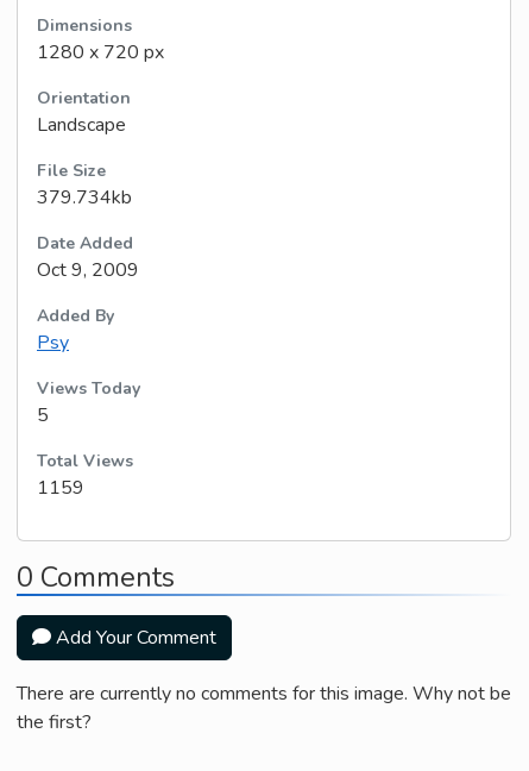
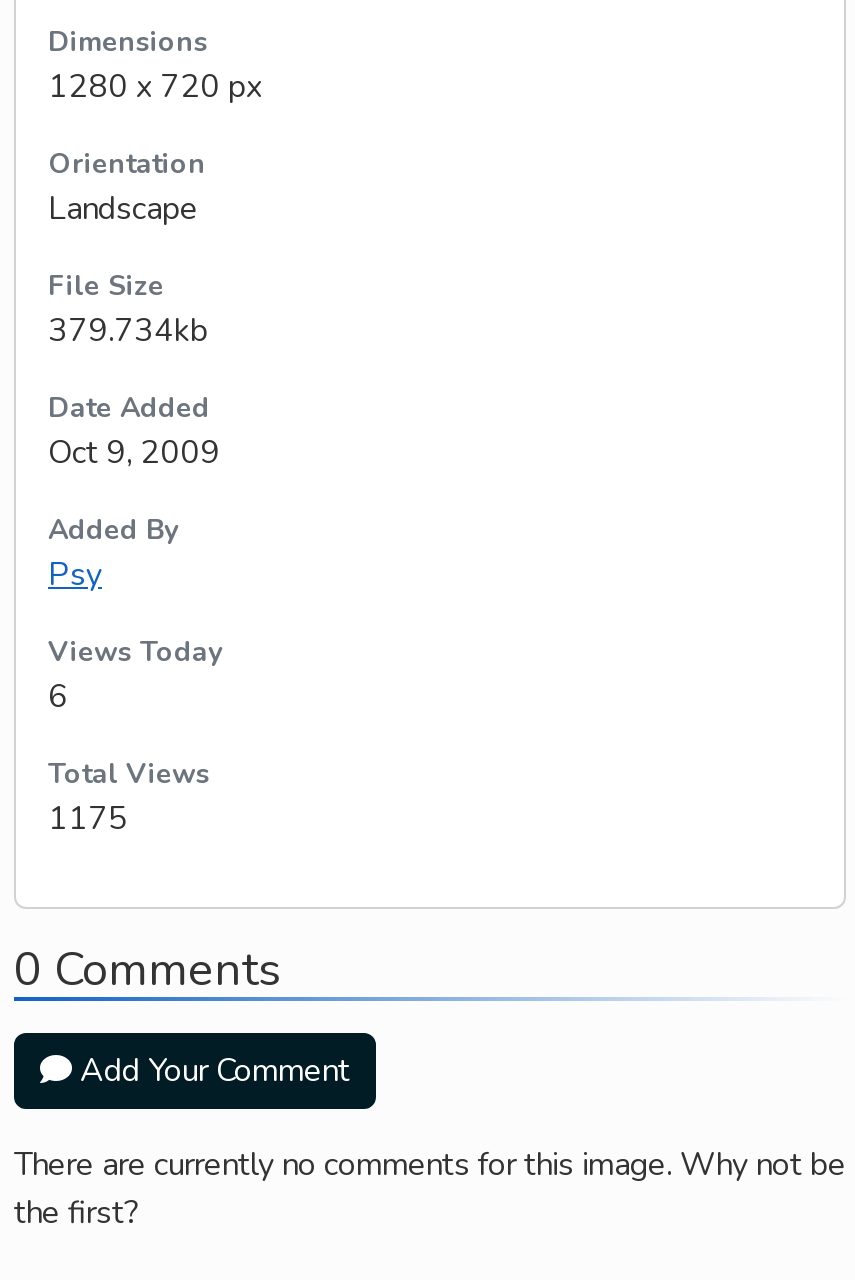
- 5
+ 6

- 1159
+ 1175
